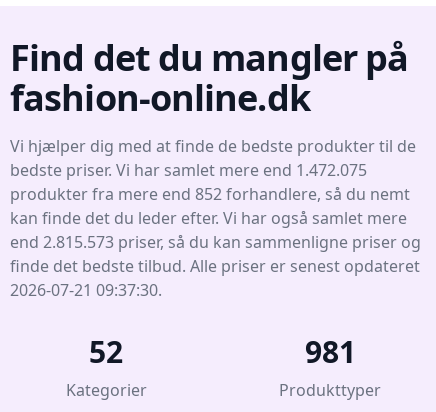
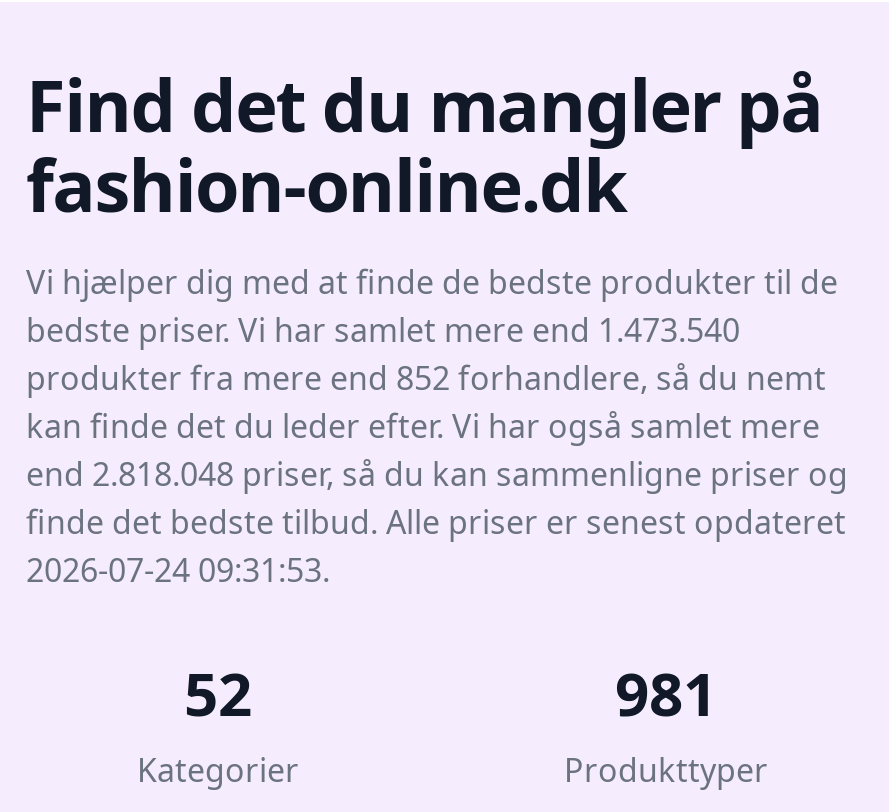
- bedste priser. Vi har samlet mere end 1.472.075
+ bedste priser. Vi har samlet mere end 1.473.540

- end 2.815.573 priser, så du kan sammenligne priser og
+ end 2.818.048 priser, så du kan sammenligne priser og

- 2026-07-21 09:37:30.
+ 2026-07-24 09:31:53.
